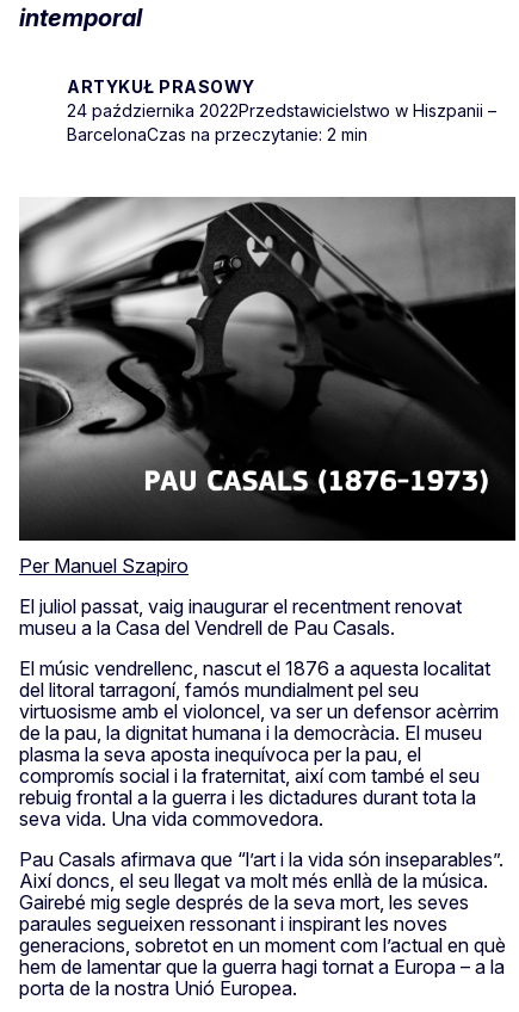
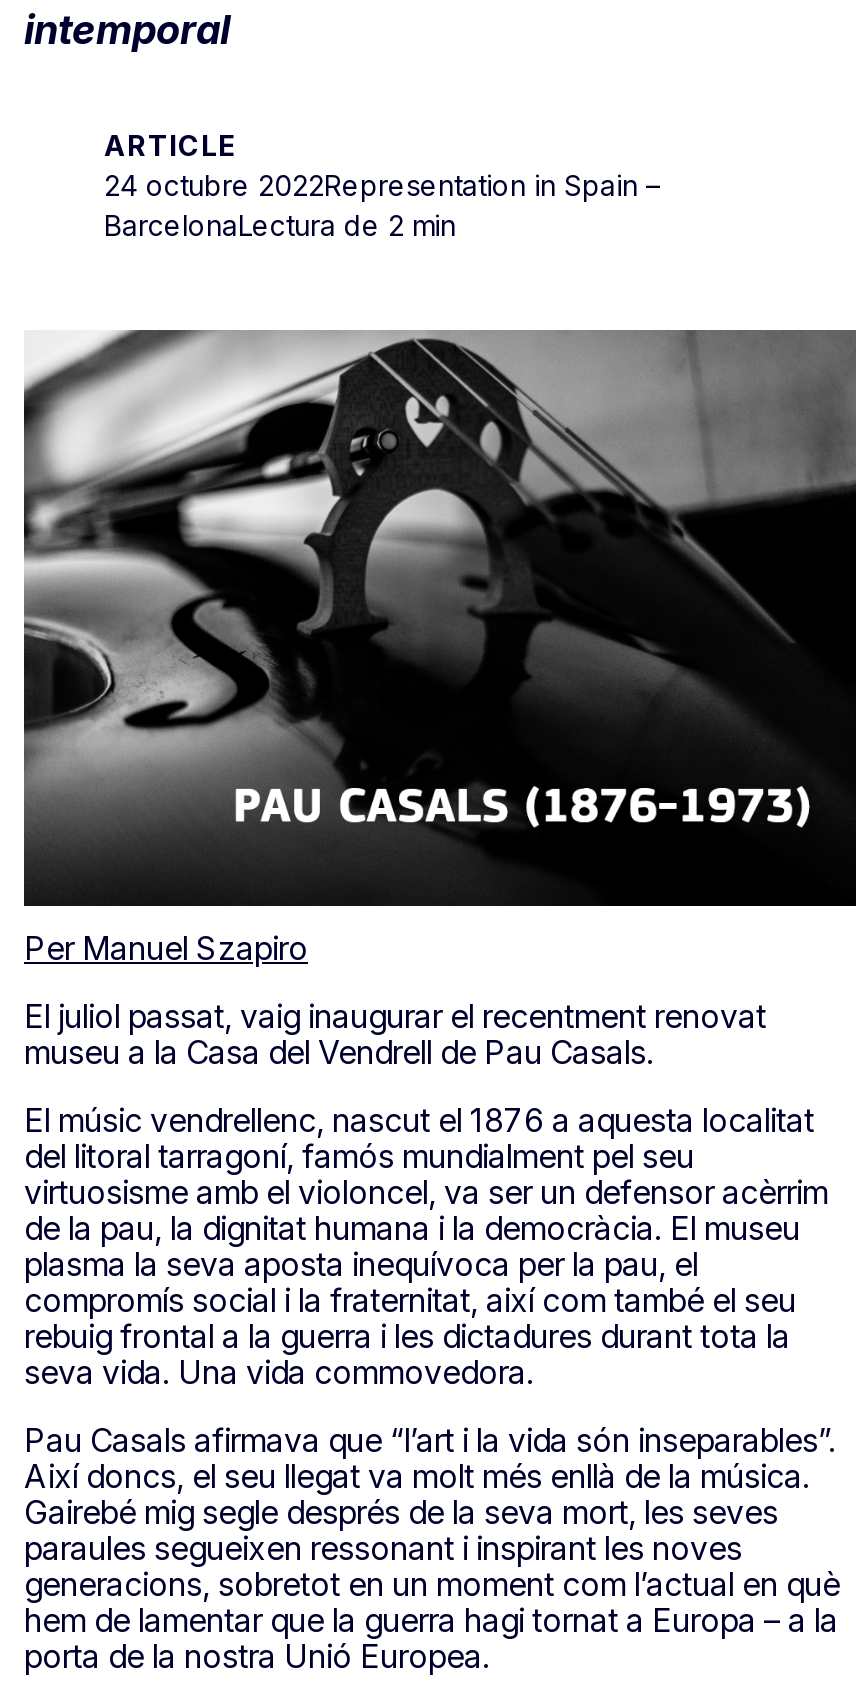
- ARTYKUŁ PRASOWY
- 24 października 2022Przedstawicielstwo w Hiszpanii –
- BarcelonaCzas na przeczytanie: 2 min
+ ARTICLE
+ 24 octubre 2022Representation in Spain –
+ BarcelonaLectura de 2 min
